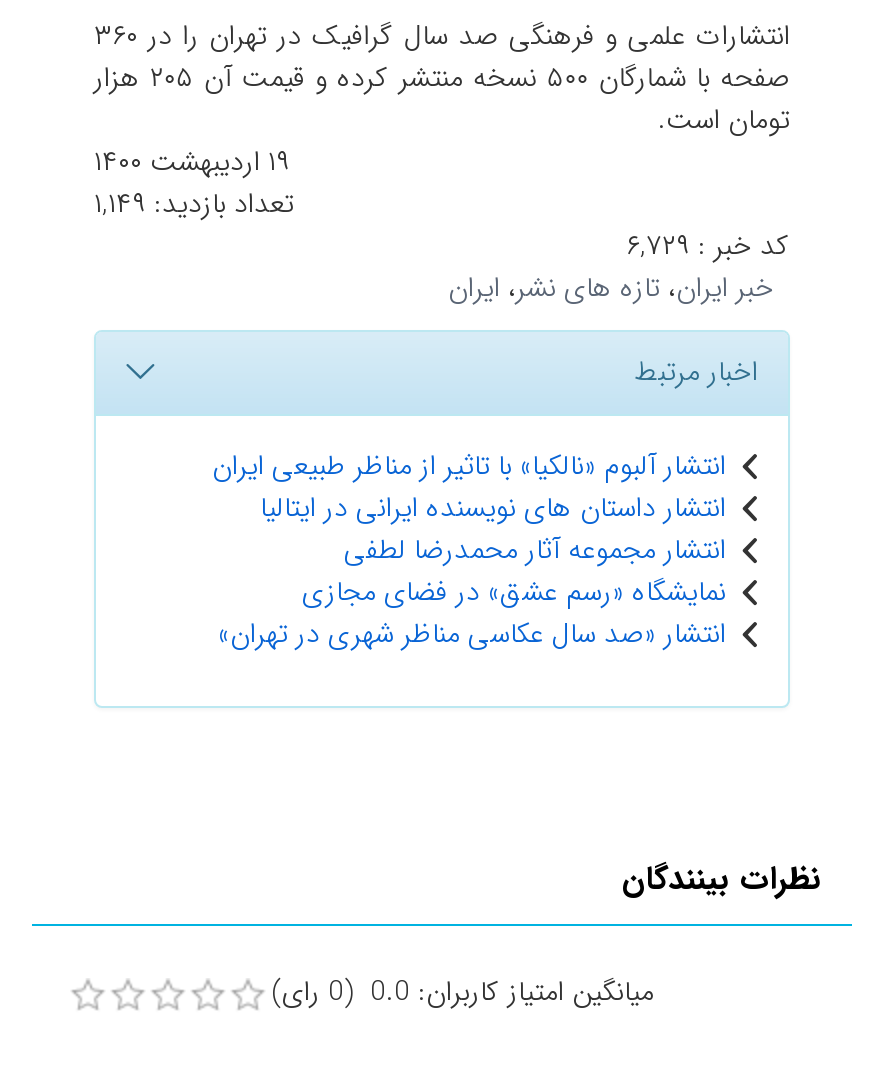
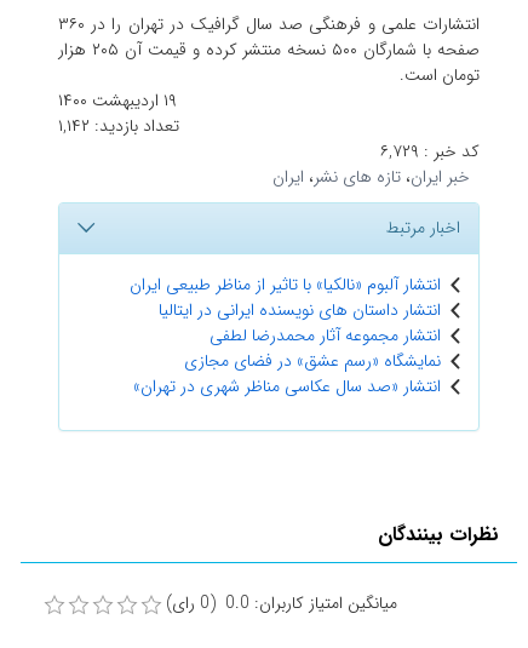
- تعداد بازدید: ۱,۱۴۹
+ تعداد بازدید: ۱,۱۴۲
